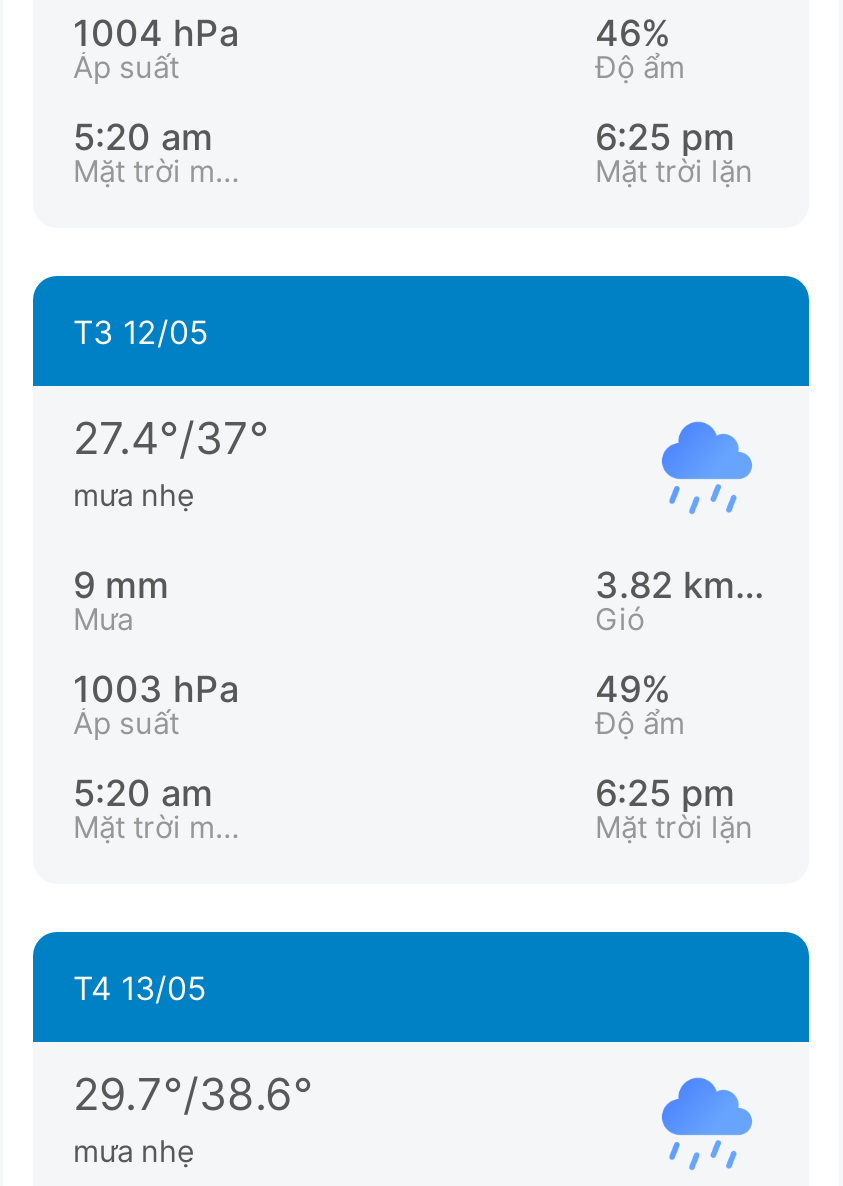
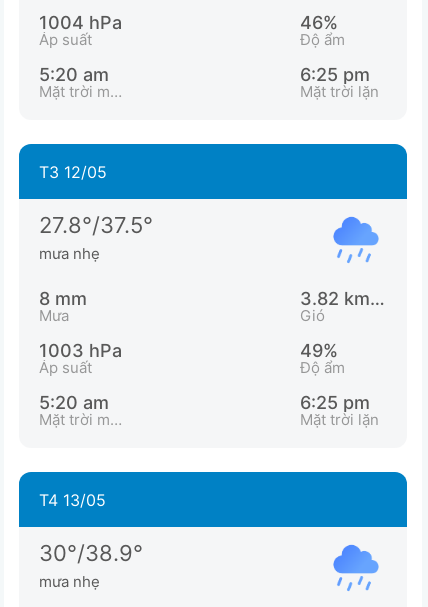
- 27.4°/37°
+ 27.8°/37.5°

- 9 mm
+ 8 mm

- 29.7°/38.6°
+ 30°/38.9°
